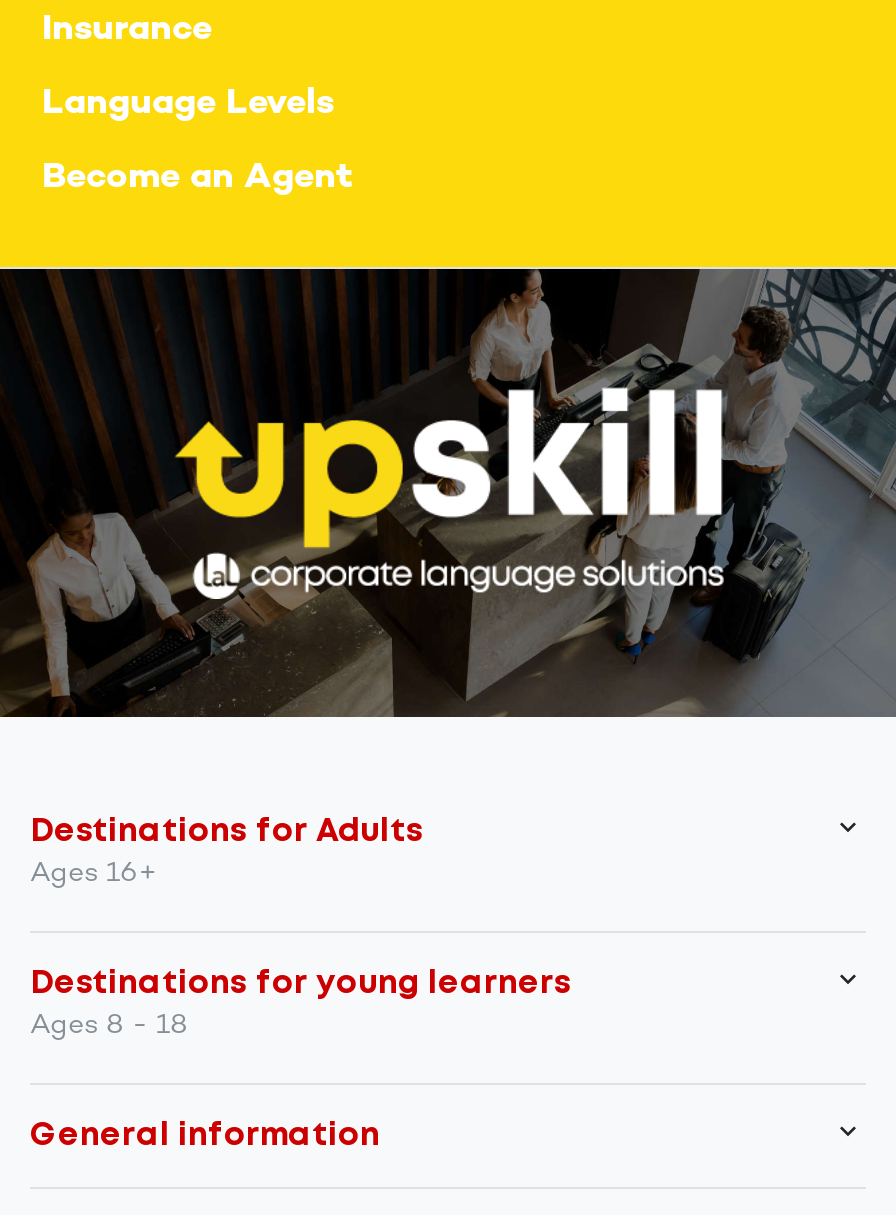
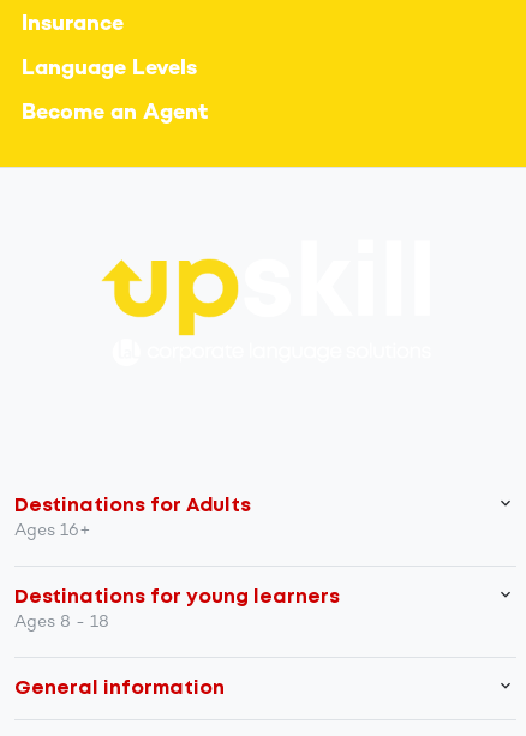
- [image]
